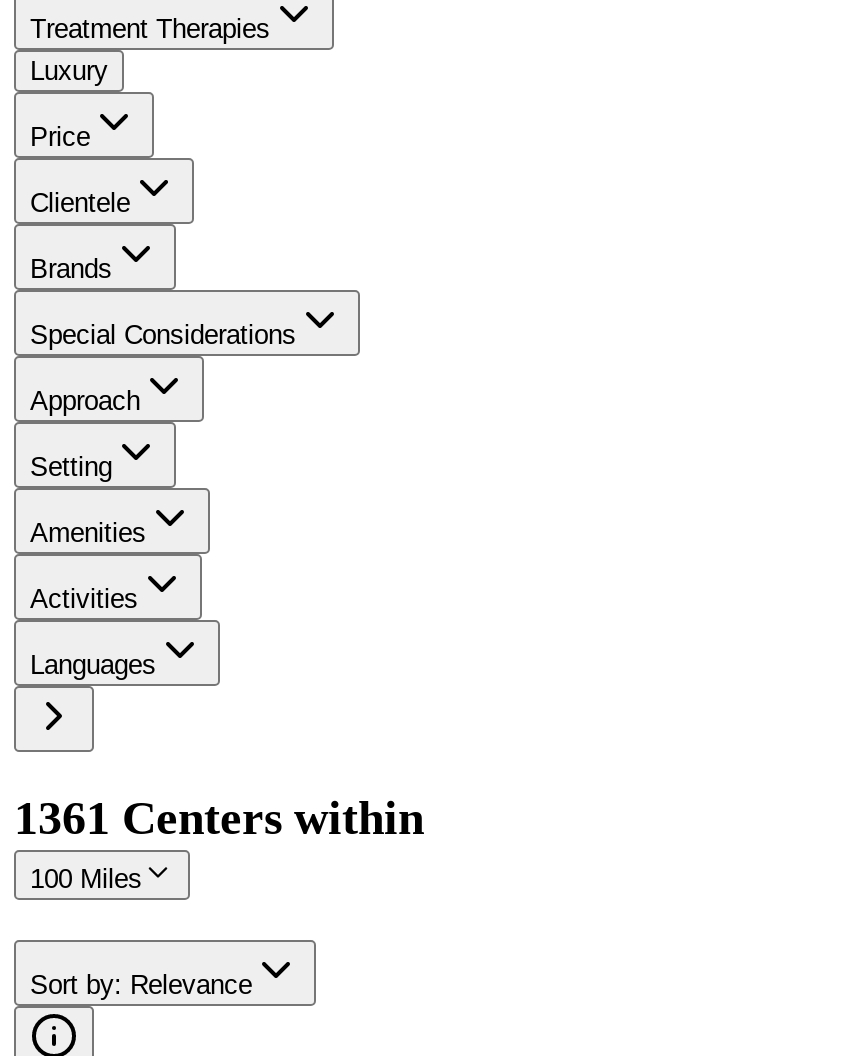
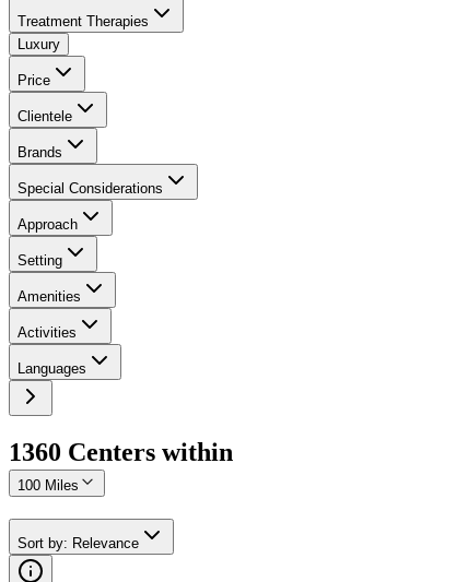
- 1361 Centers within
+ 1360 Centers within
